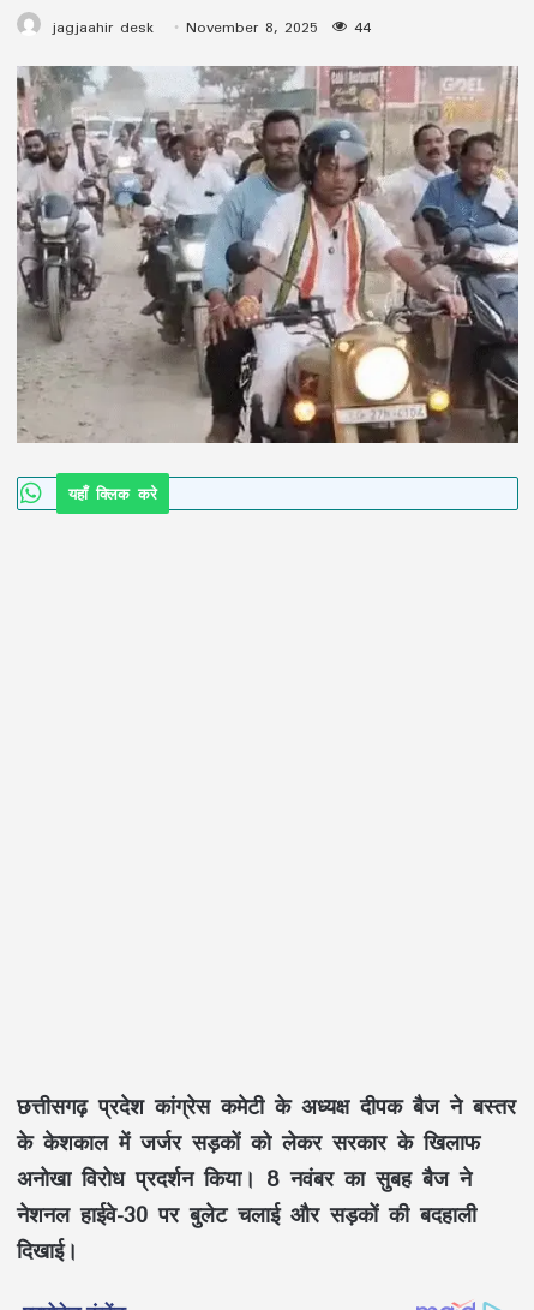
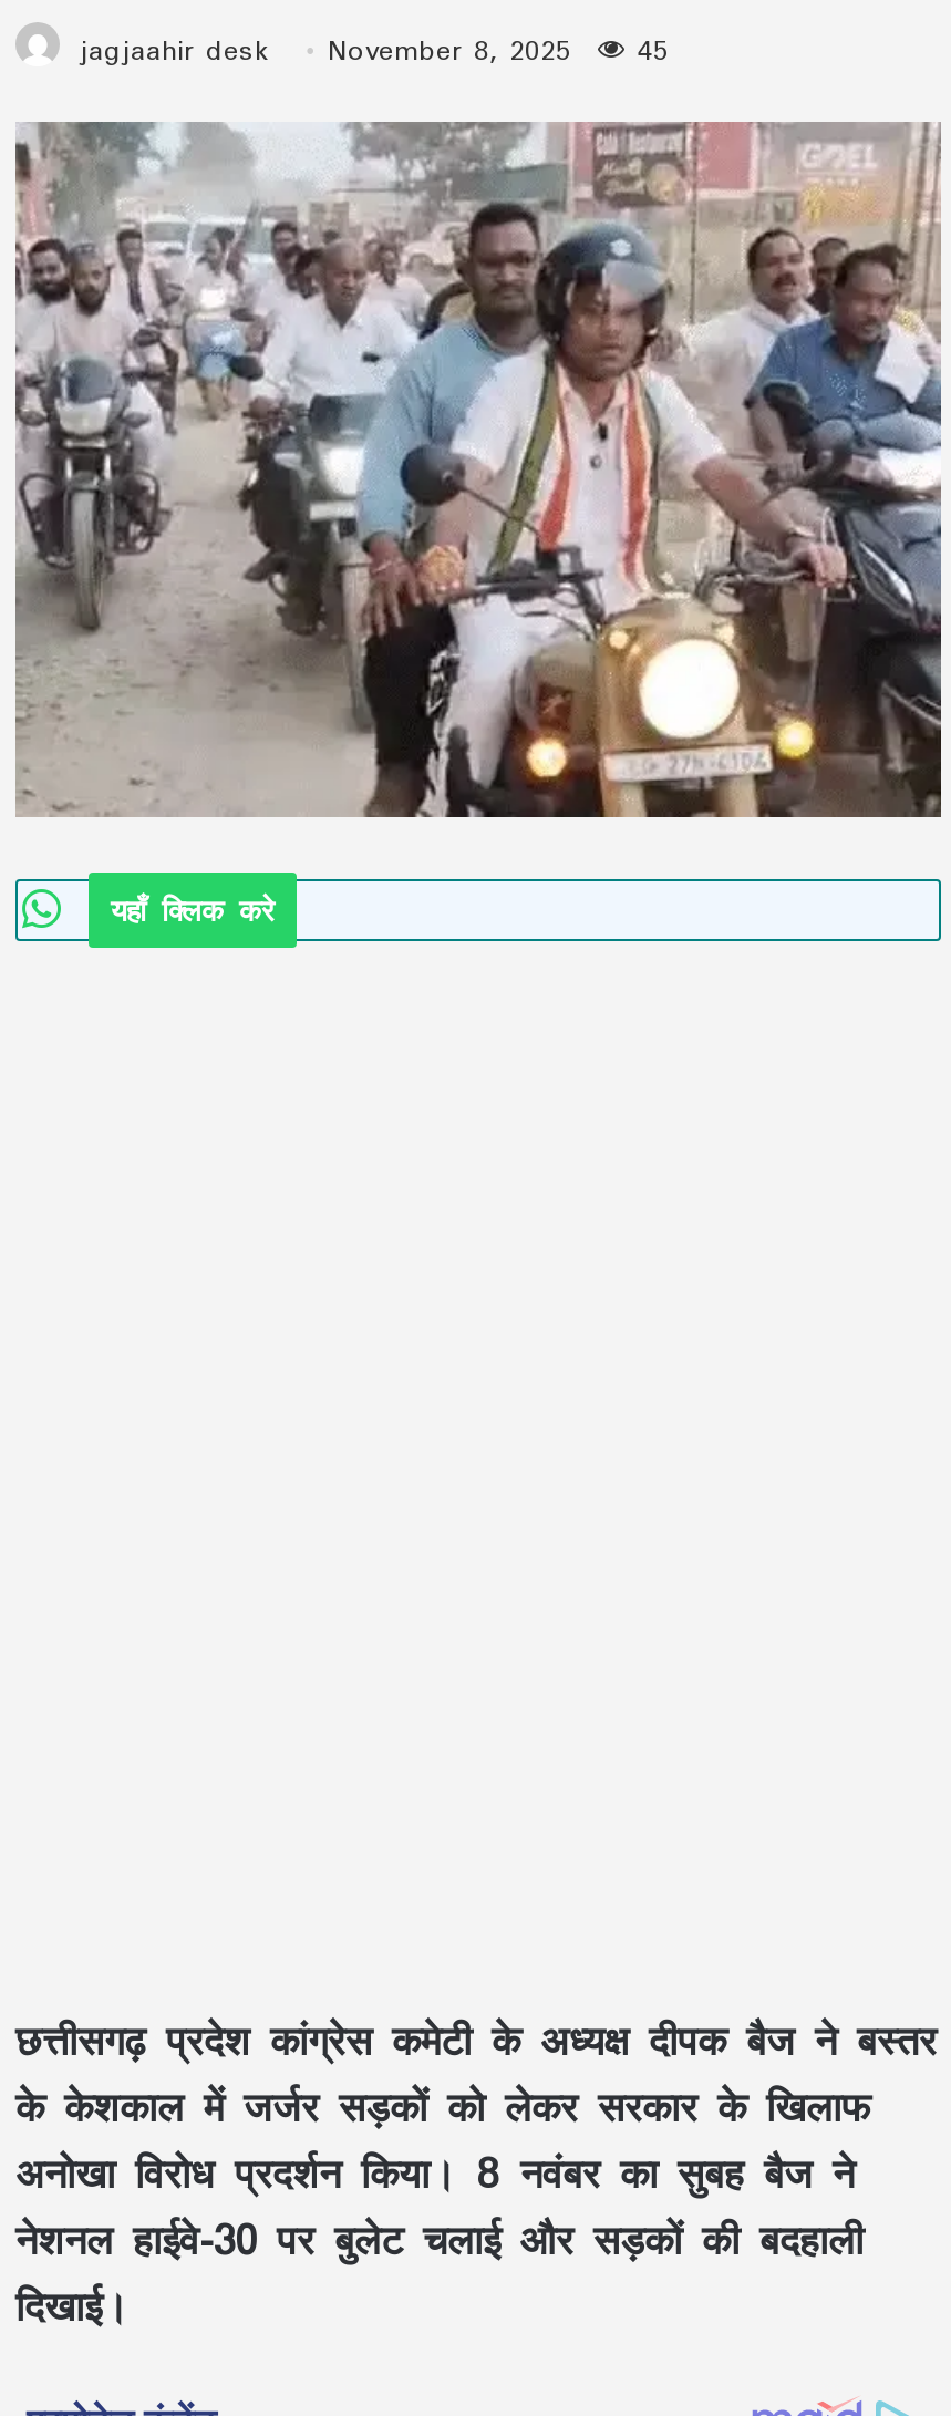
- jagjaahir desk November 8, 2025 44
+ jagjaahir desk November 8, 2025 45
